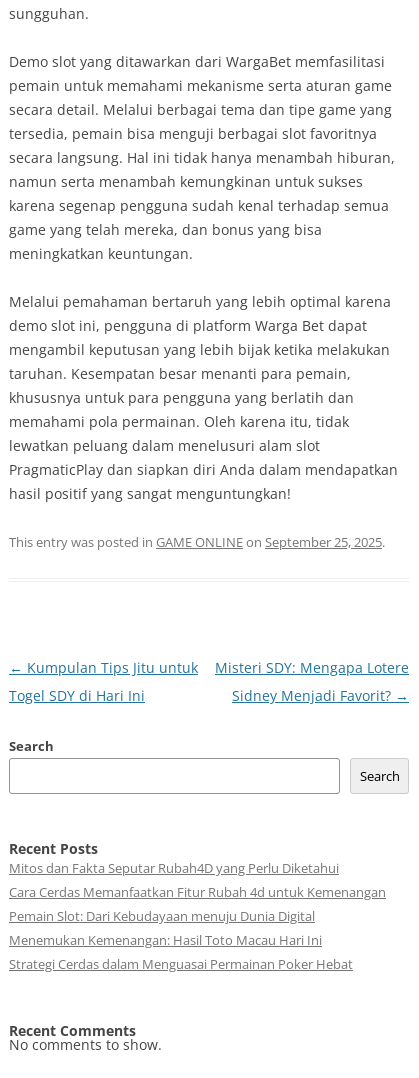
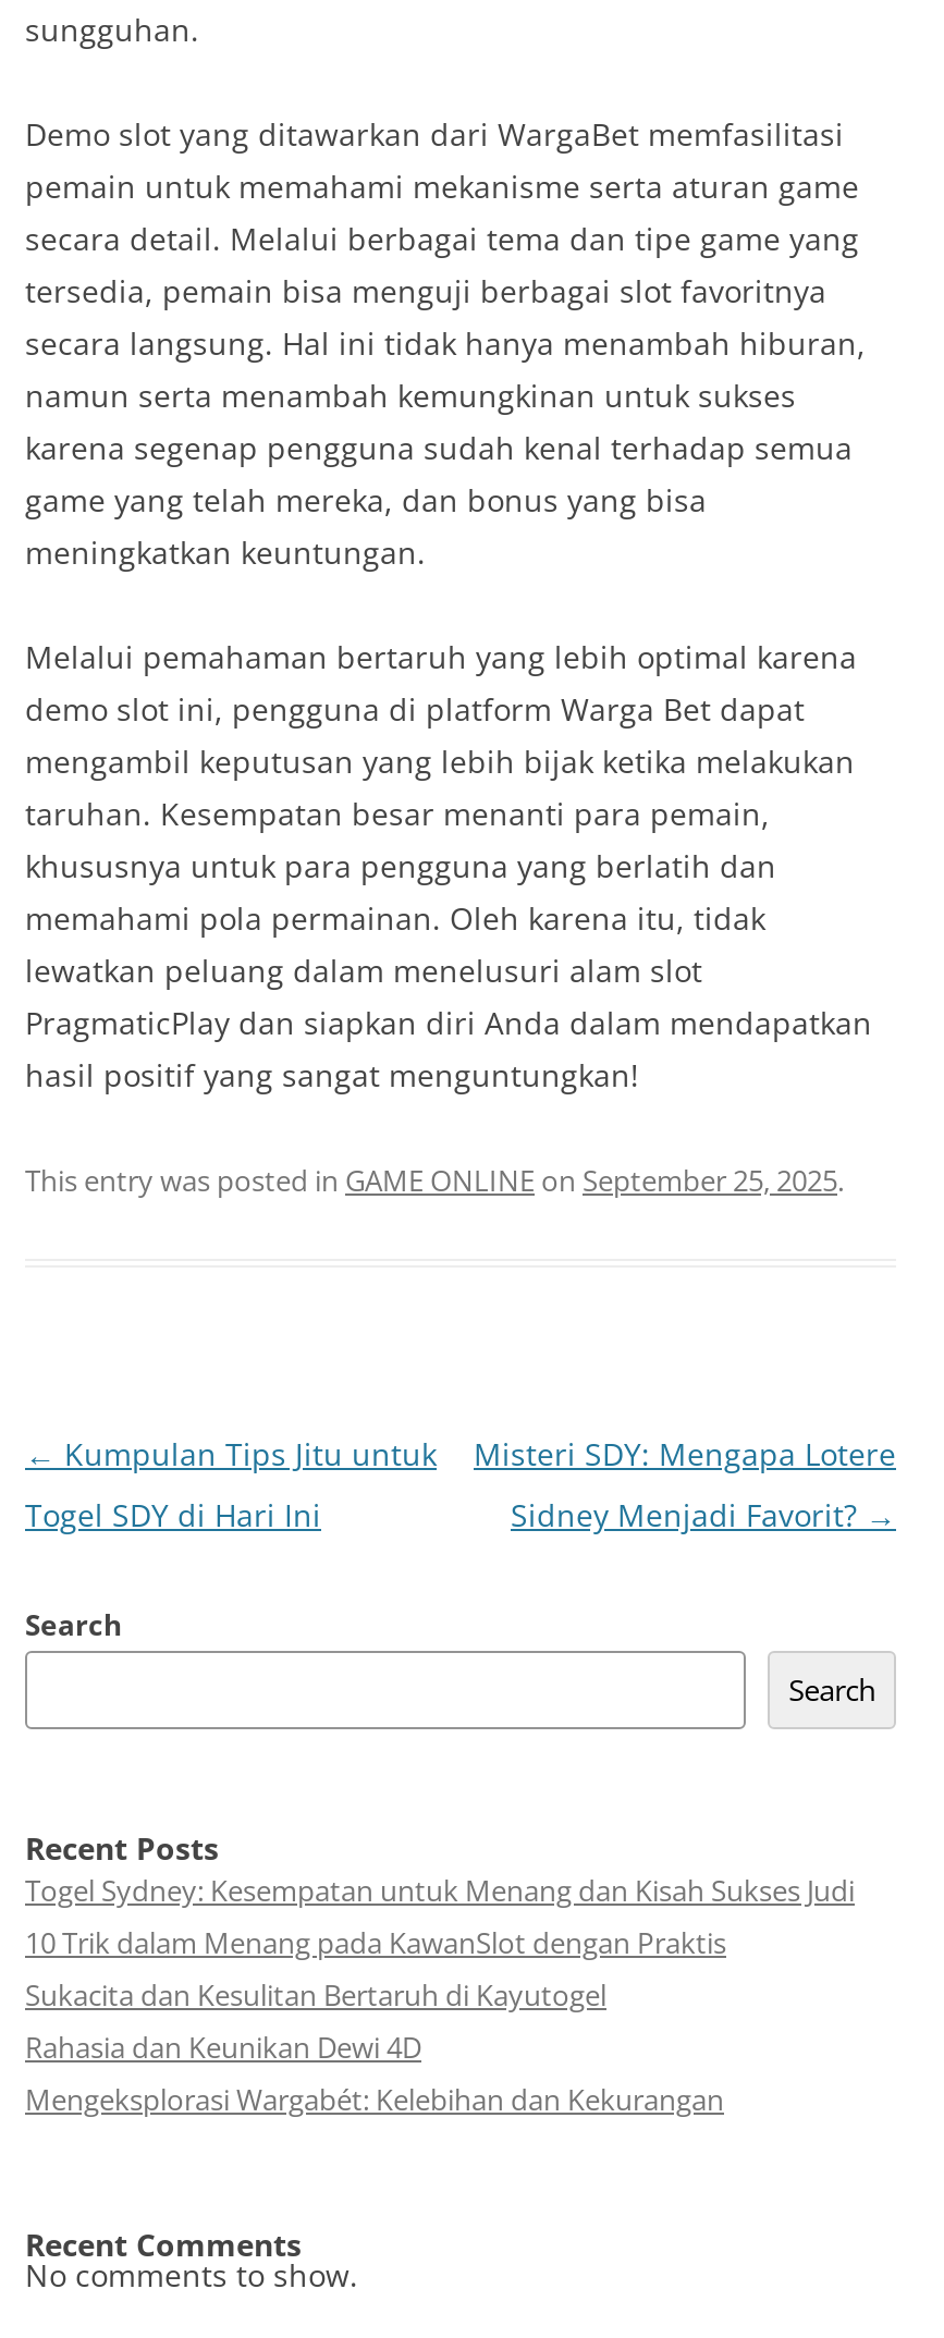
- Mitos dan Fakta Seputar Rubah4D yang Perlu Diketahui
- Cara Cerdas Memanfaatkan Fitur Rubah 4d untuk Kemenangan
- Pemain Slot: Dari Kebudayaan menuju Dunia Digital
- Menemukan Kemenangan: Hasil Toto Macau Hari Ini
- Strategi Cerdas dalam Menguasai Permainan Poker Hebat
+ Togel Sydney: Kesempatan untuk Menang dan Kisah Sukses Judi
+ 10 Trik dalam Menang pada KawanSlot dengan Praktis
+ Sukacita dan Kesulitan Bertaruh di Kayutogel
+ Rahasia dan Keunikan Dewi 4D
+ Mengeksplorasi Wargabét: Kelebihan dan Kekurangan
